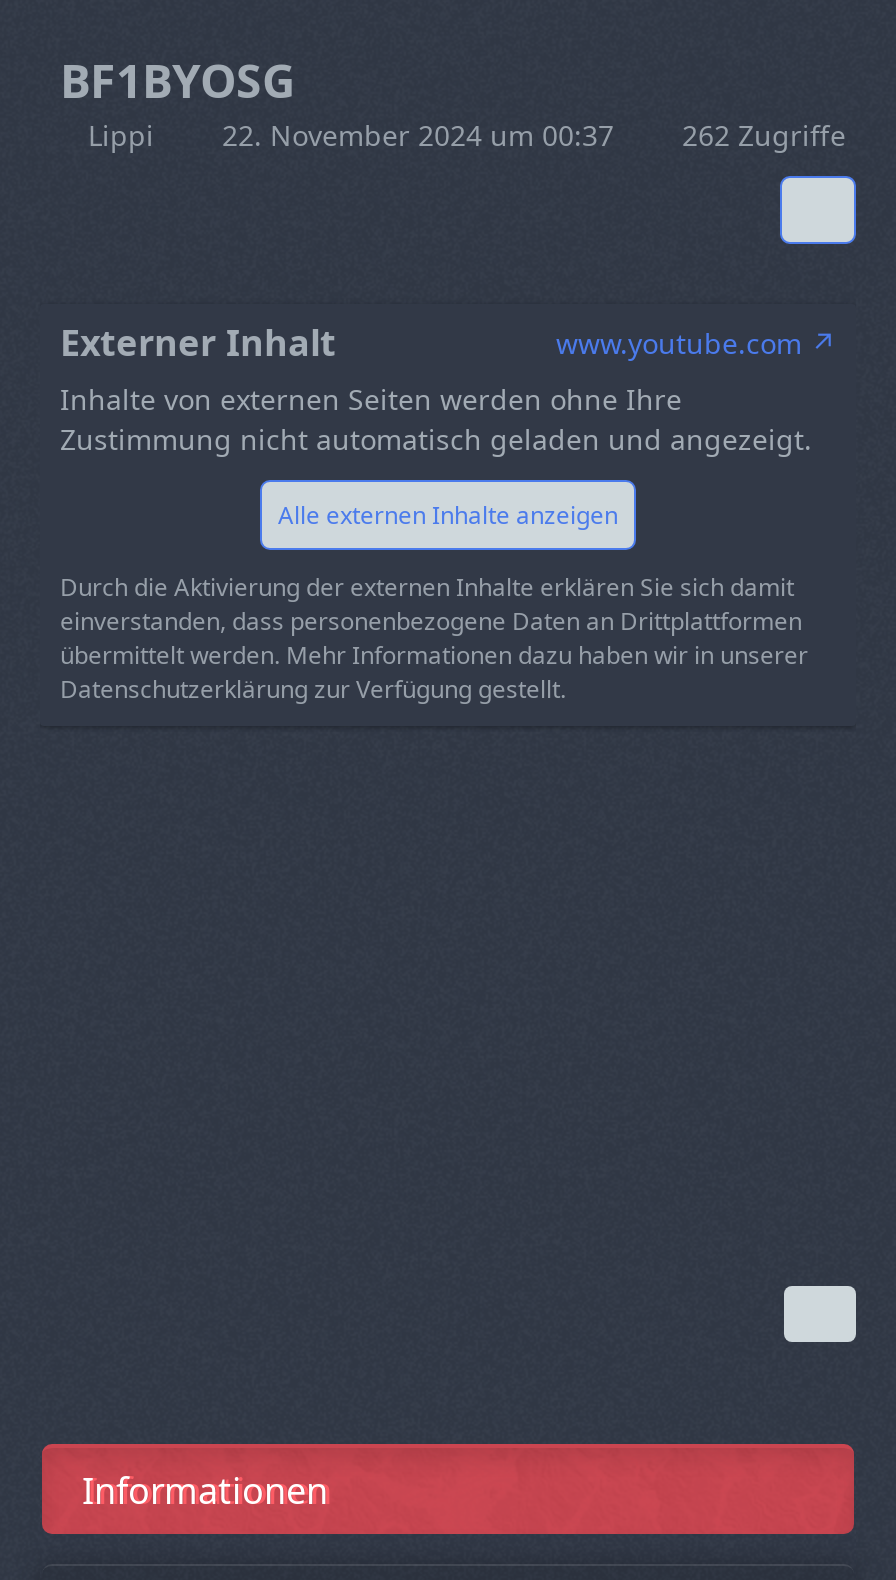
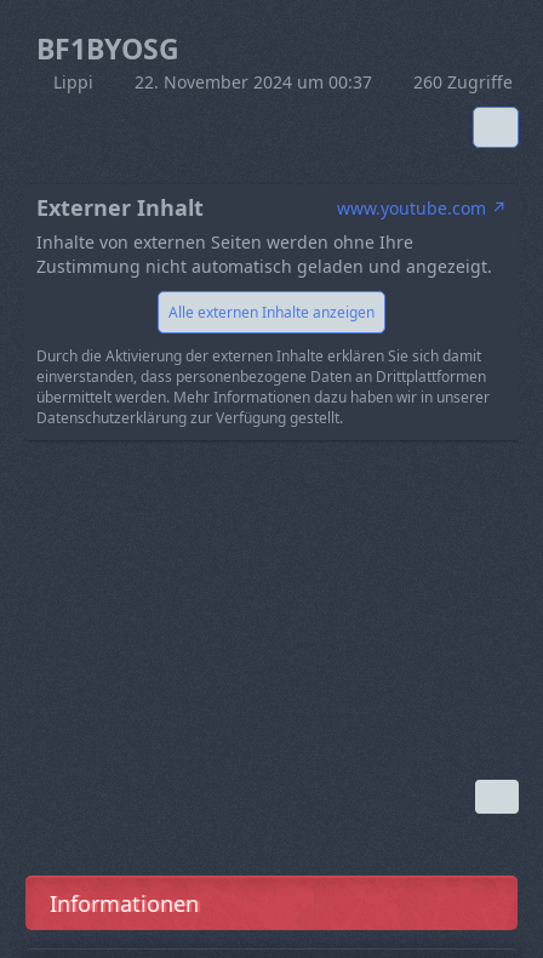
- Lippi 22. November 2024 um 00:37 262 Zugriffe
+ Lippi 22. November 2024 um 00:37 260 Zugriffe
